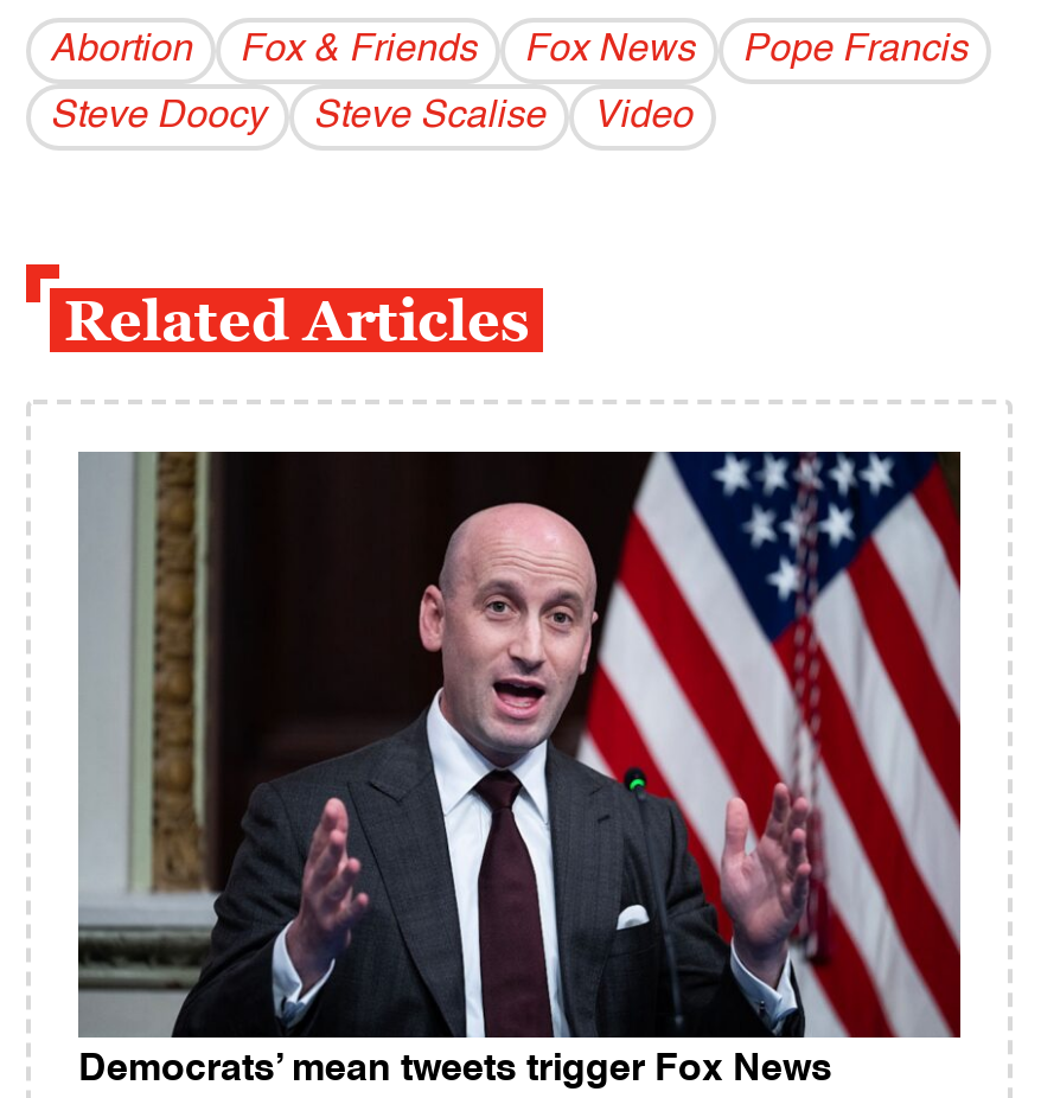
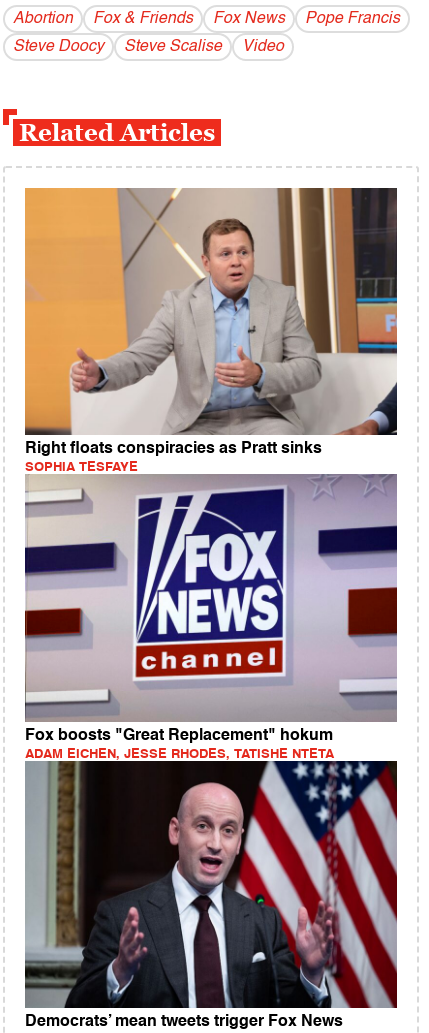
+ [image]
+ Right floats conspiracies as Pratt sinks
+ SOPHIA TESFAYE

+ [image]
+ Fox boosts "Great Replacement" hokum
+ ADAM EICHEN, JESSE RHODES, TATISHE NTETA
